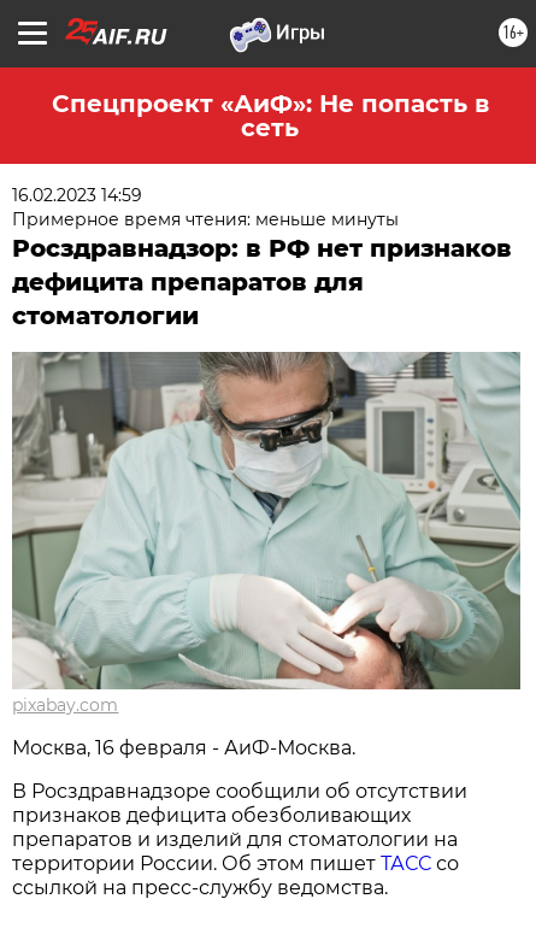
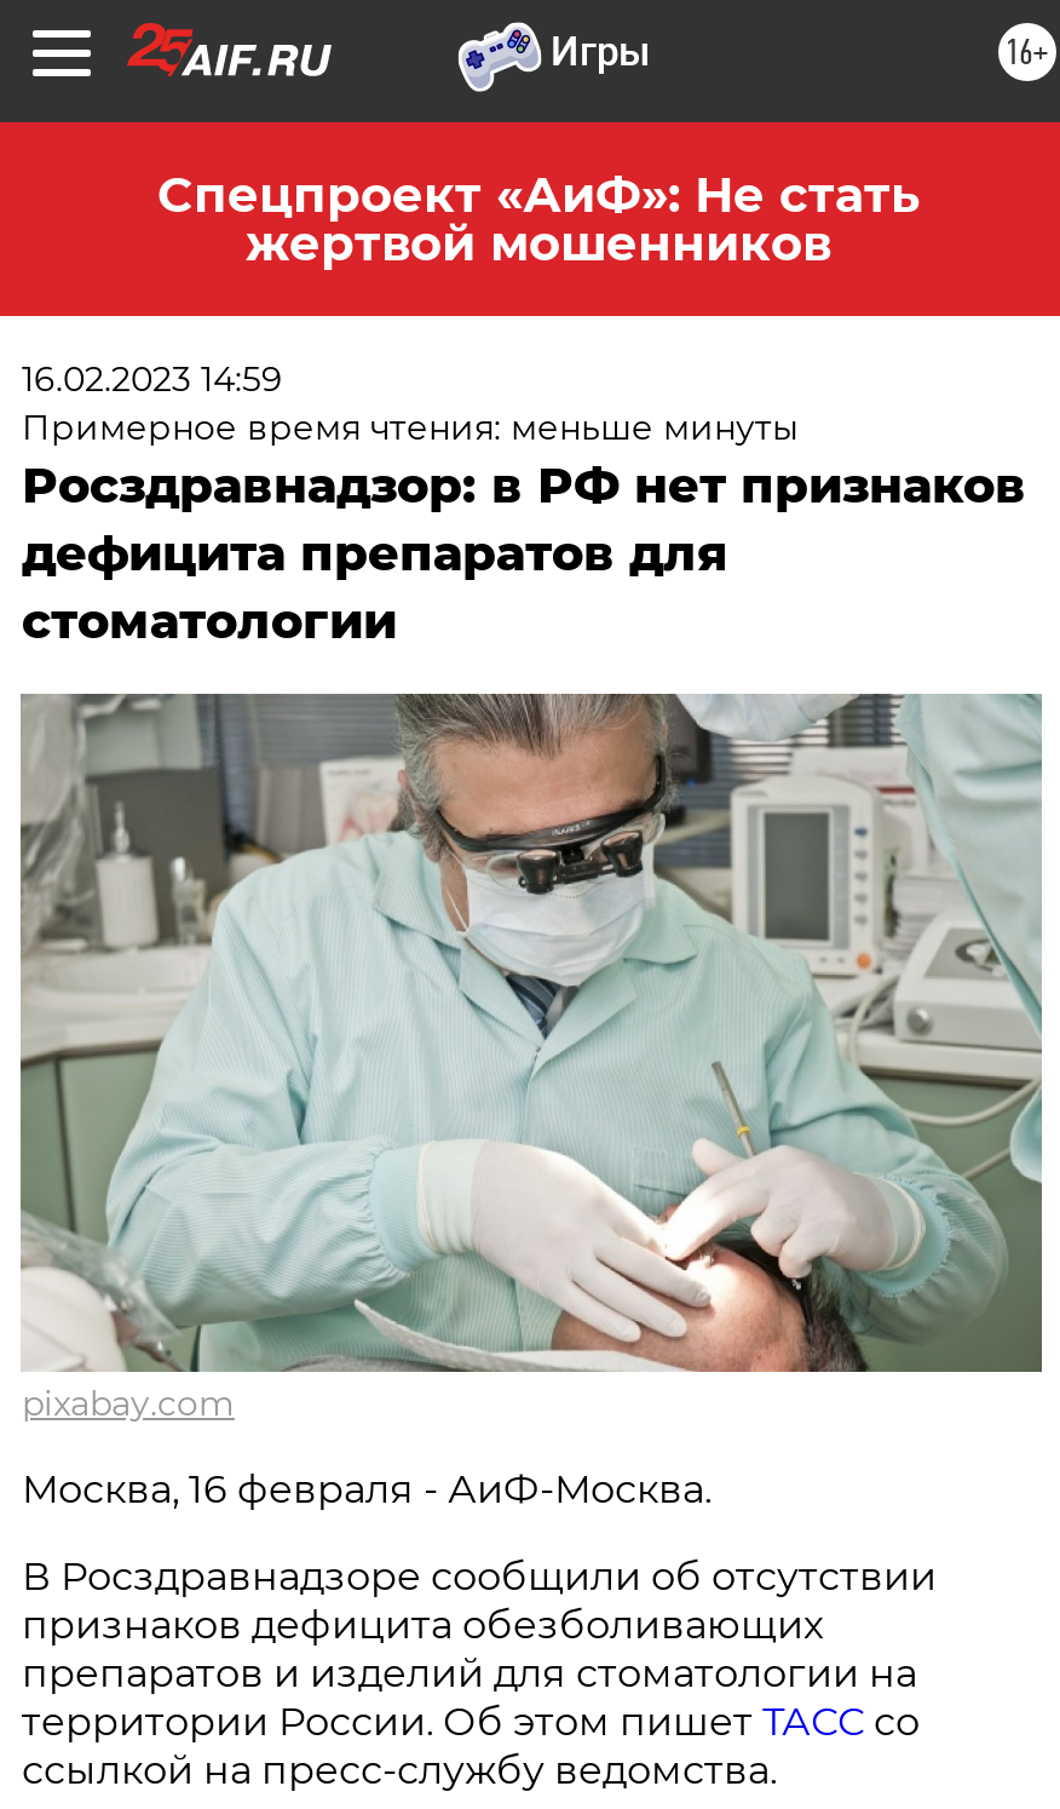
- Спецпроект «АиФ»: Не попасть в
- сеть
+ Спецпроект «АиФ»: Не стать
+ жертвой мошенников
